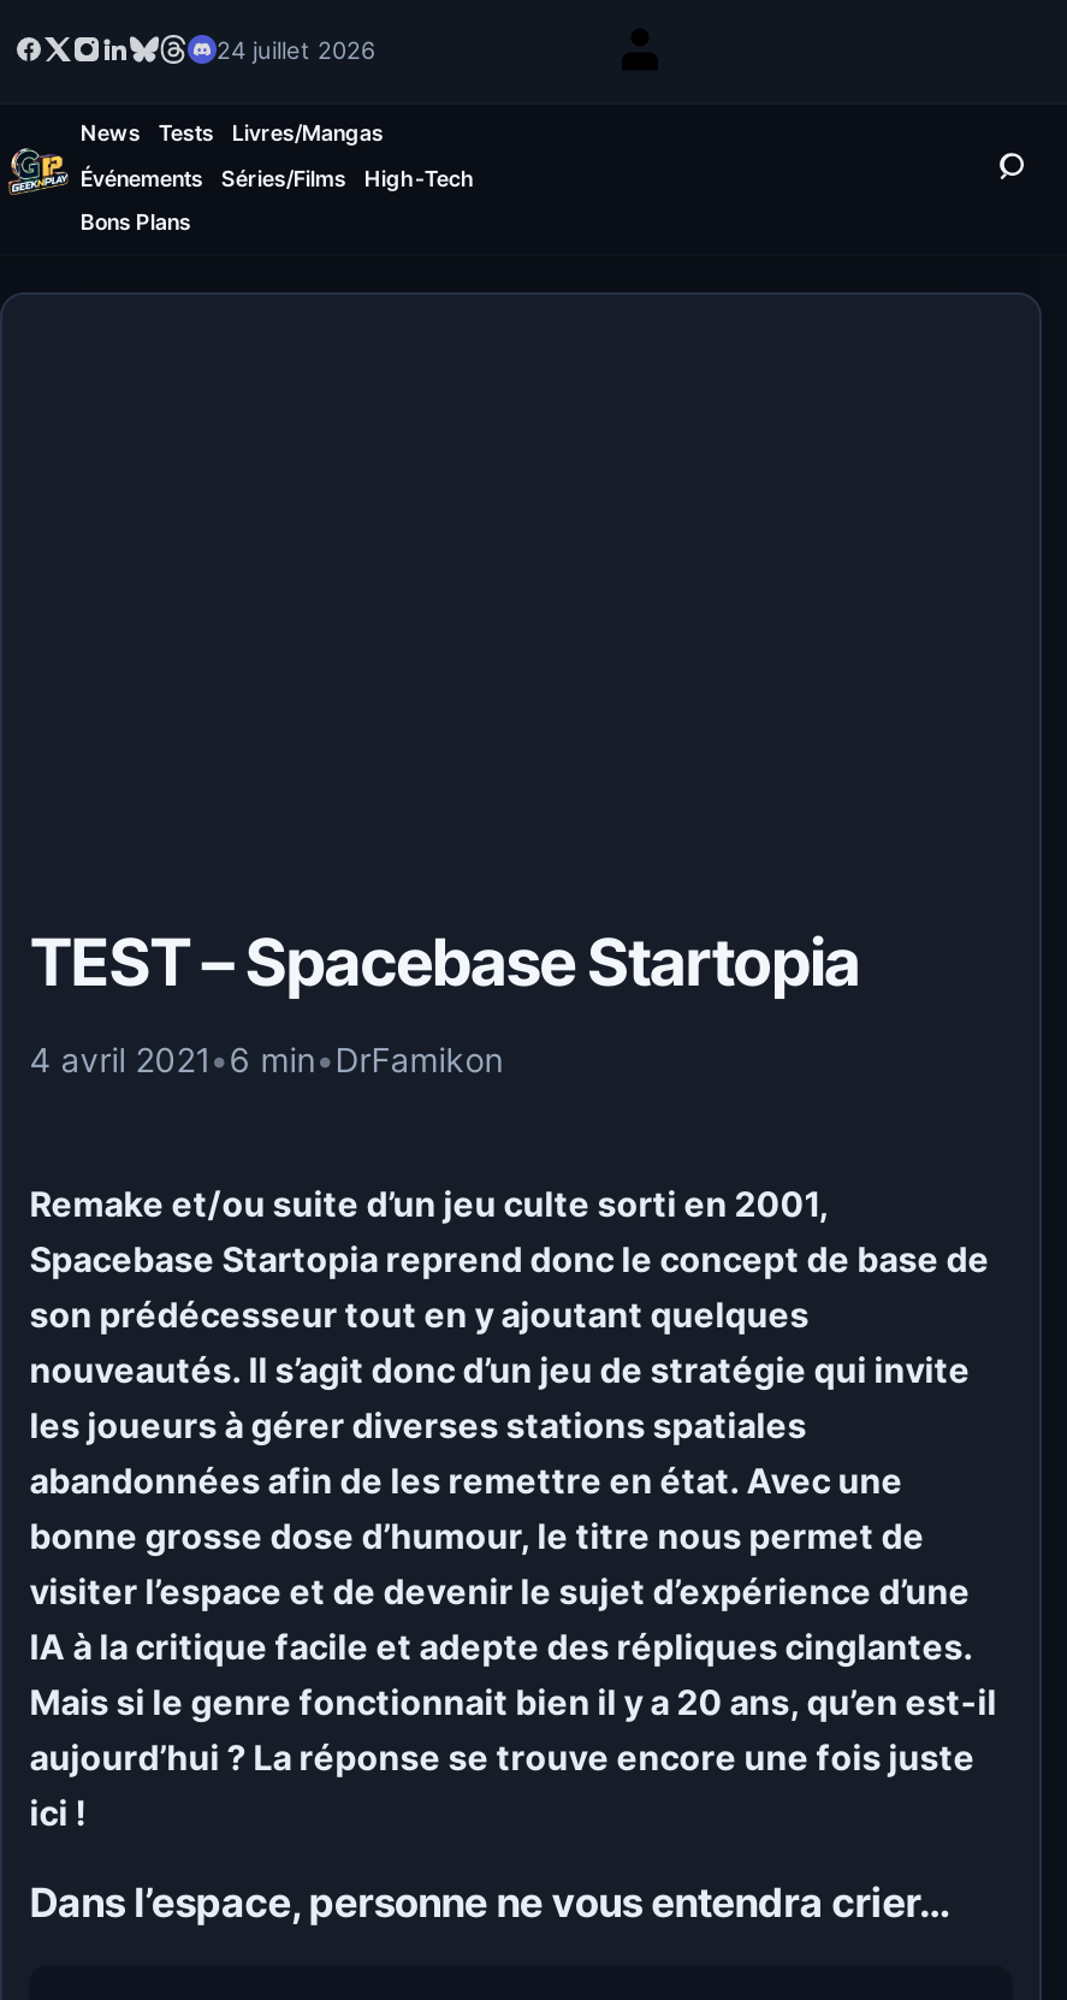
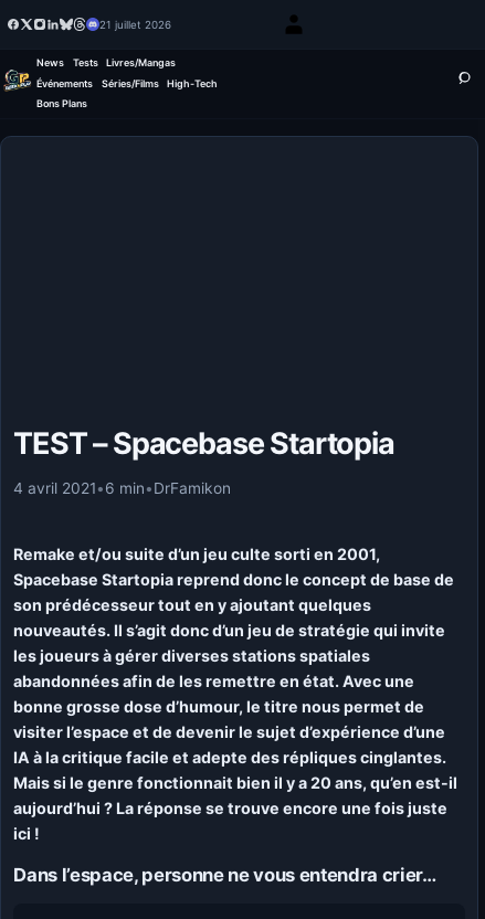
- 24 juillet 2026
+ 21 juillet 2026
